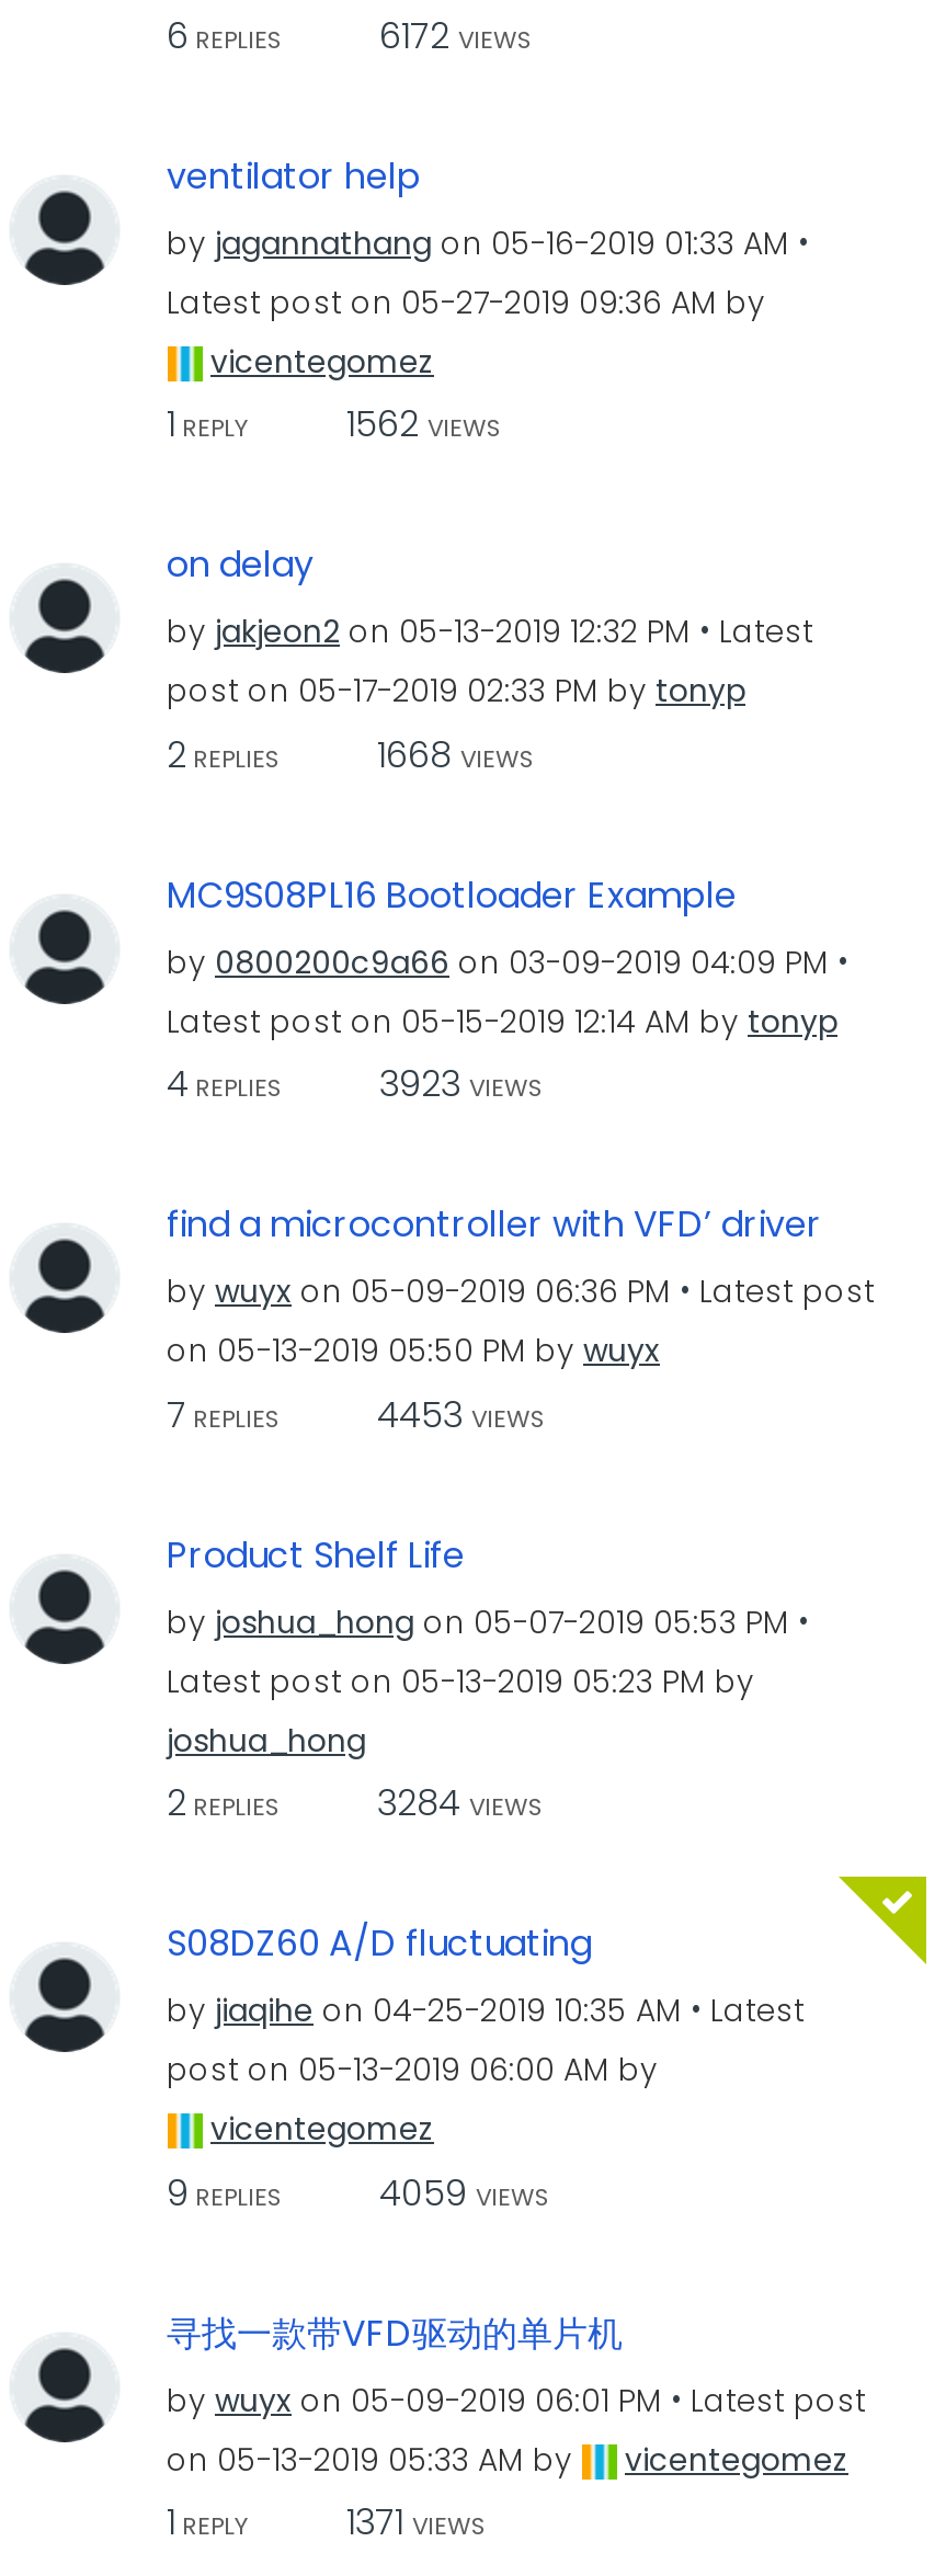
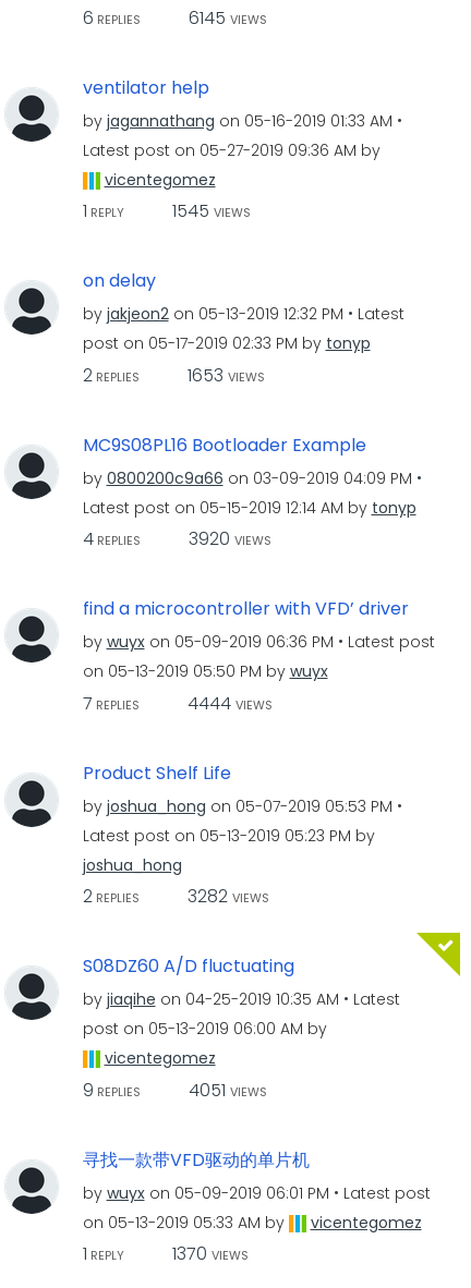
- 6 REPLIES 6172 VIEWS
+ 6 REPLIES 6145 VIEWS

- 1 REPLY 1562 VIEWS
+ 1 REPLY 1545 VIEWS

- 2 REPLIES 1668 VIEWS
+ 2 REPLIES 1653 VIEWS

- 4 REPLIES 3923 VIEWS
+ 4 REPLIES 3920 VIEWS

- 7 REPLIES 4453 VIEWS
+ 7 REPLIES 4444 VIEWS

- 2 REPLIES 3284 VIEWS
+ 2 REPLIES 3282 VIEWS

- 9 REPLIES 4059 VIEWS
+ 9 REPLIES 4051 VIEWS

- 1 REPLY 1371 VIEWS
+ 1 REPLY 1370 VIEWS
